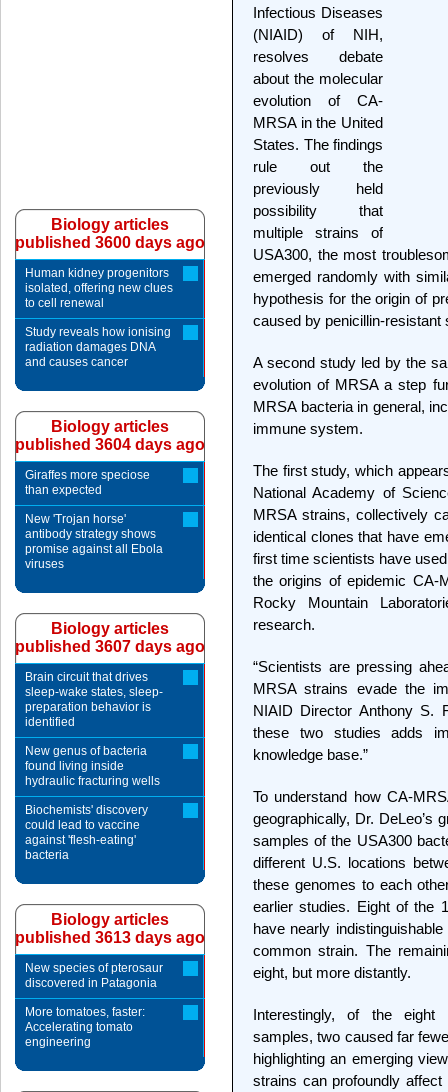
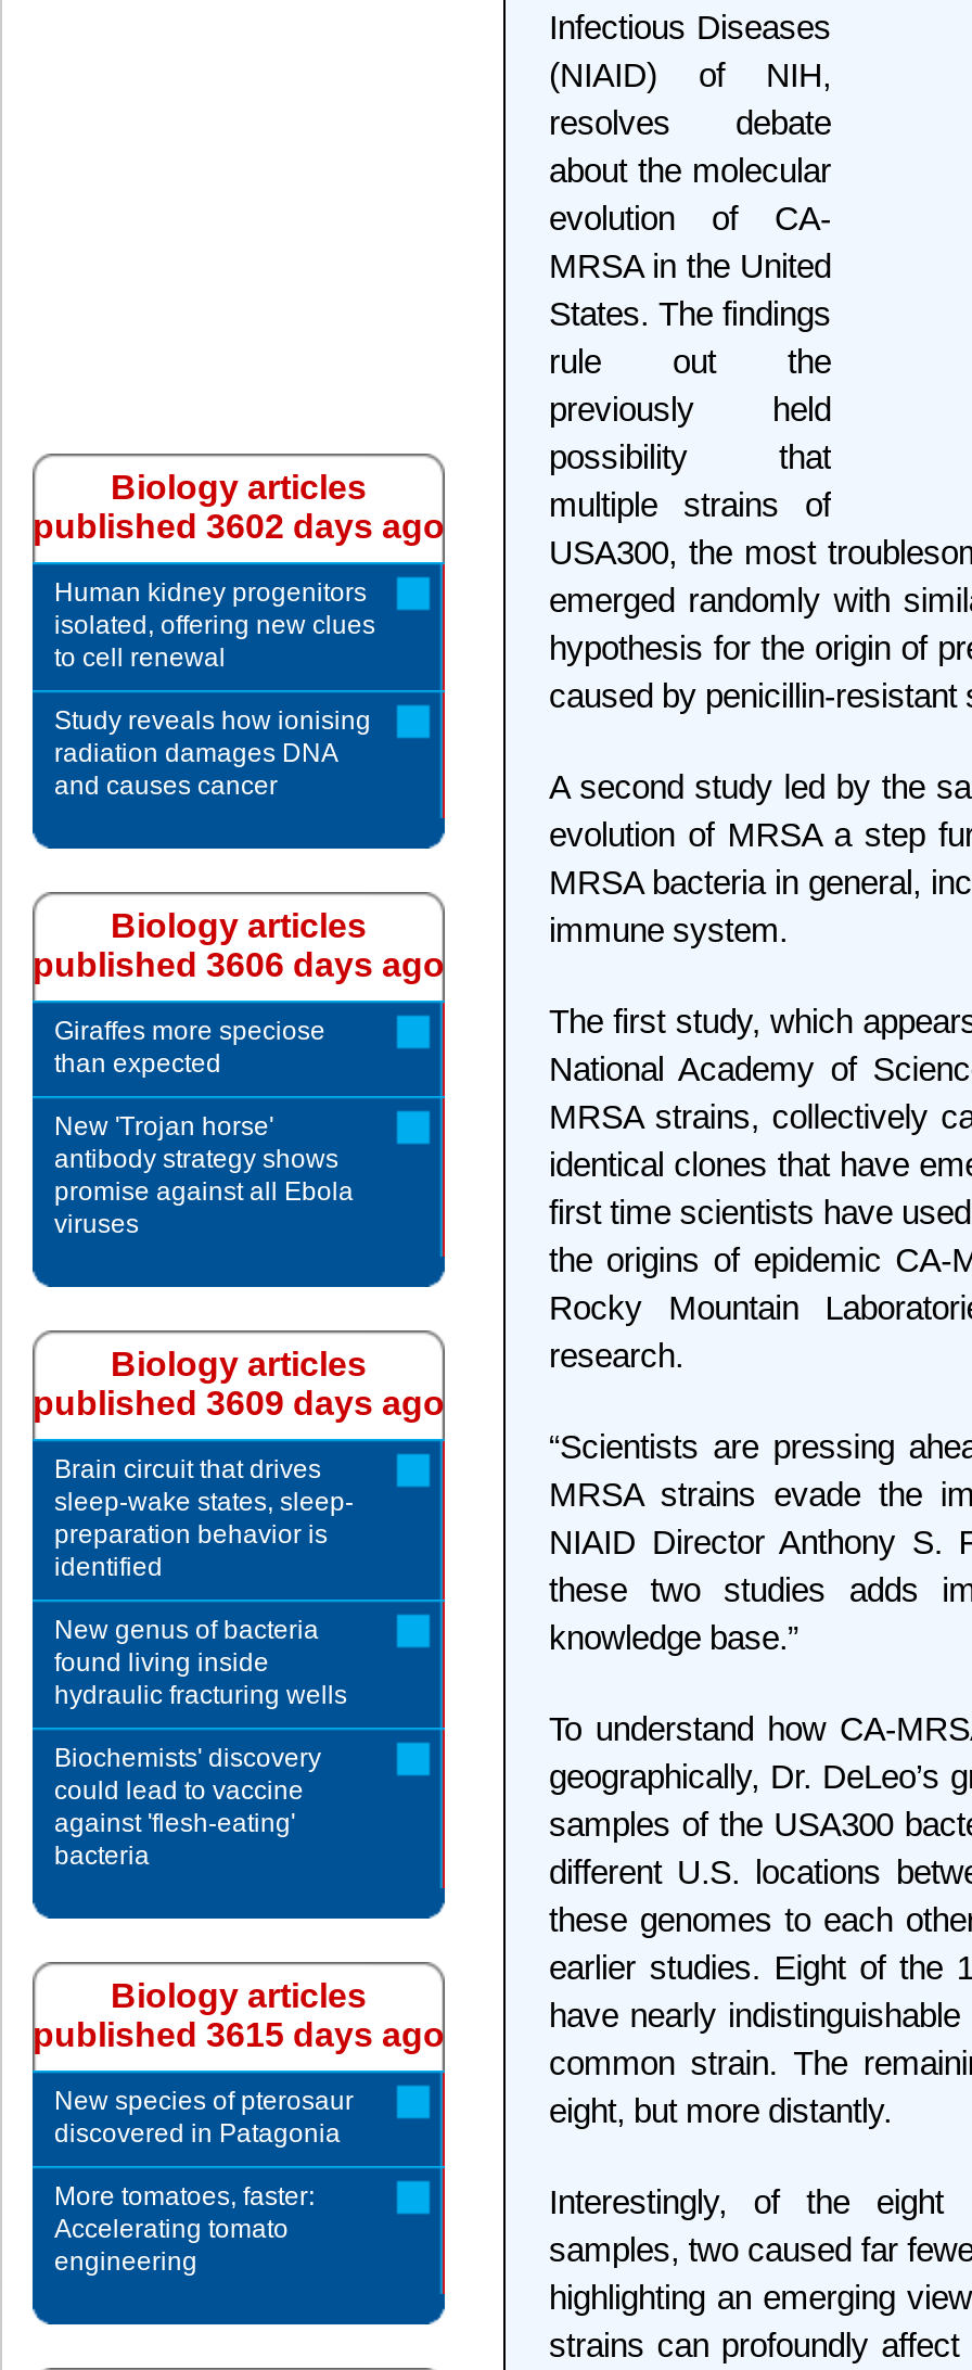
- published 3600 days ago
+ published 3602 days ago

- published 3604 days ago
+ published 3606 days ago

- published 3607 days ago
+ published 3609 days ago

- published 3613 days ago
+ published 3615 days ago
